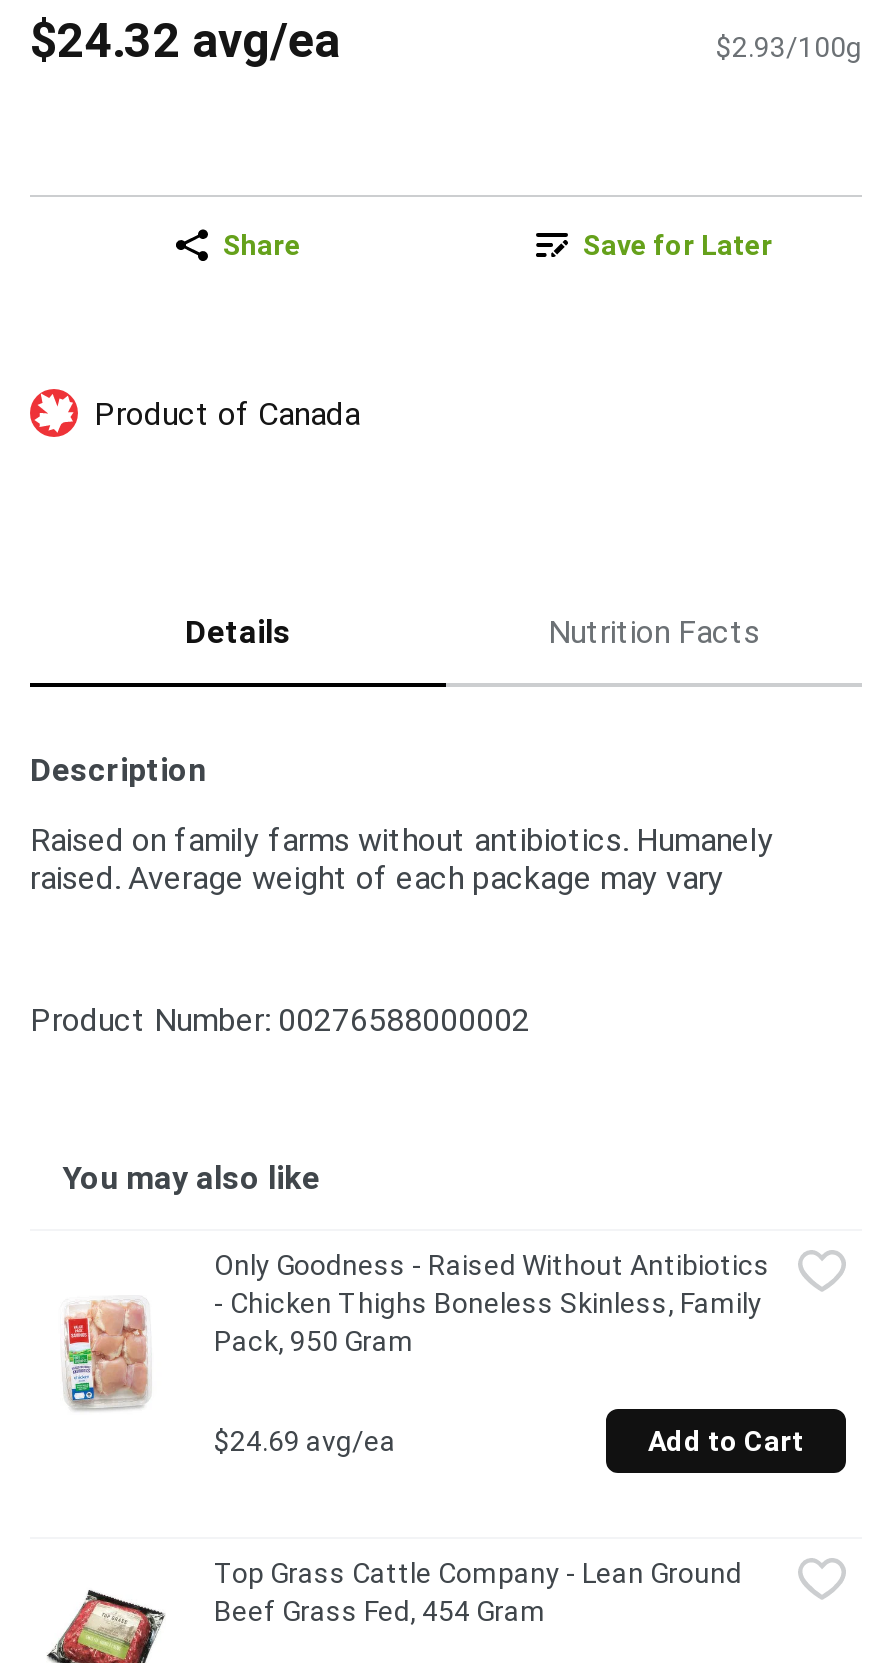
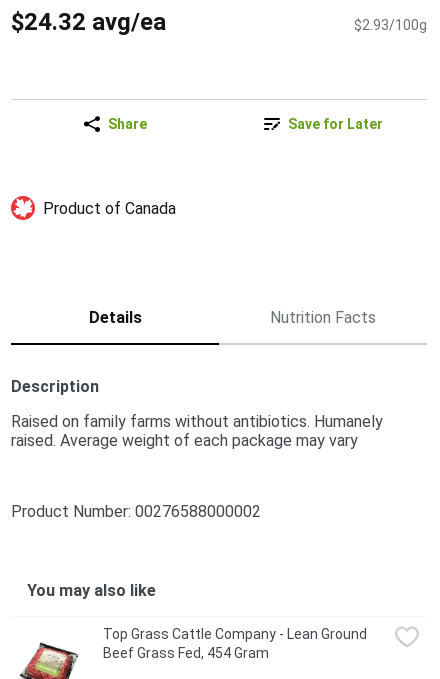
- [image]
- Only Goodness - Raised Without Antibiotics
- - Chicken Thighs Boneless Skinless, Family
- Pack, 950 Gram
- $24.69 avg/ea
- Add to Cart
